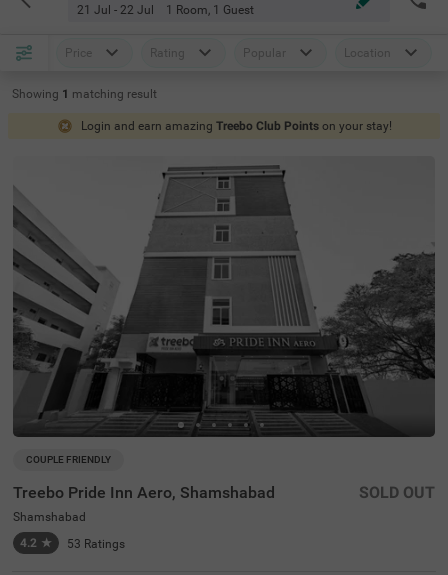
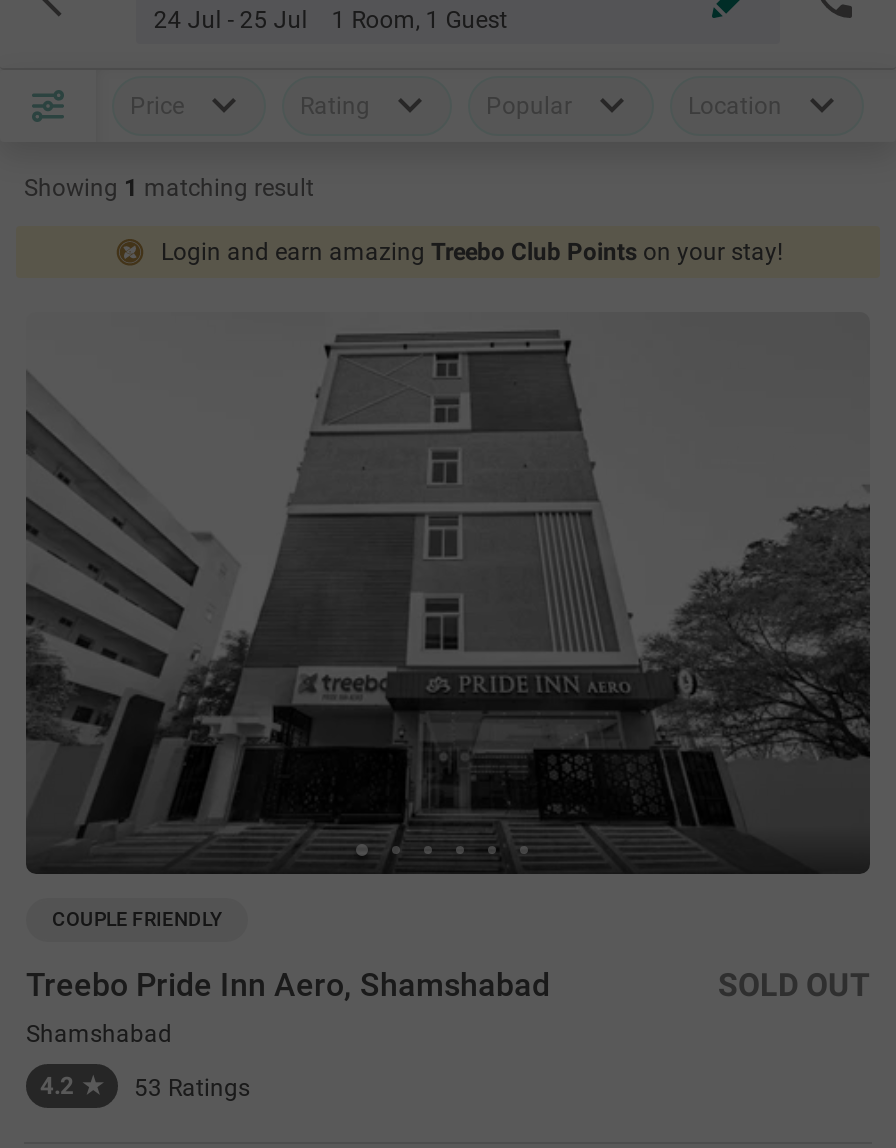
- 21 Jul - 22 Jul 1 Room, 1 Guest
+ 24 Jul - 25 Jul 1 Room, 1 Guest
